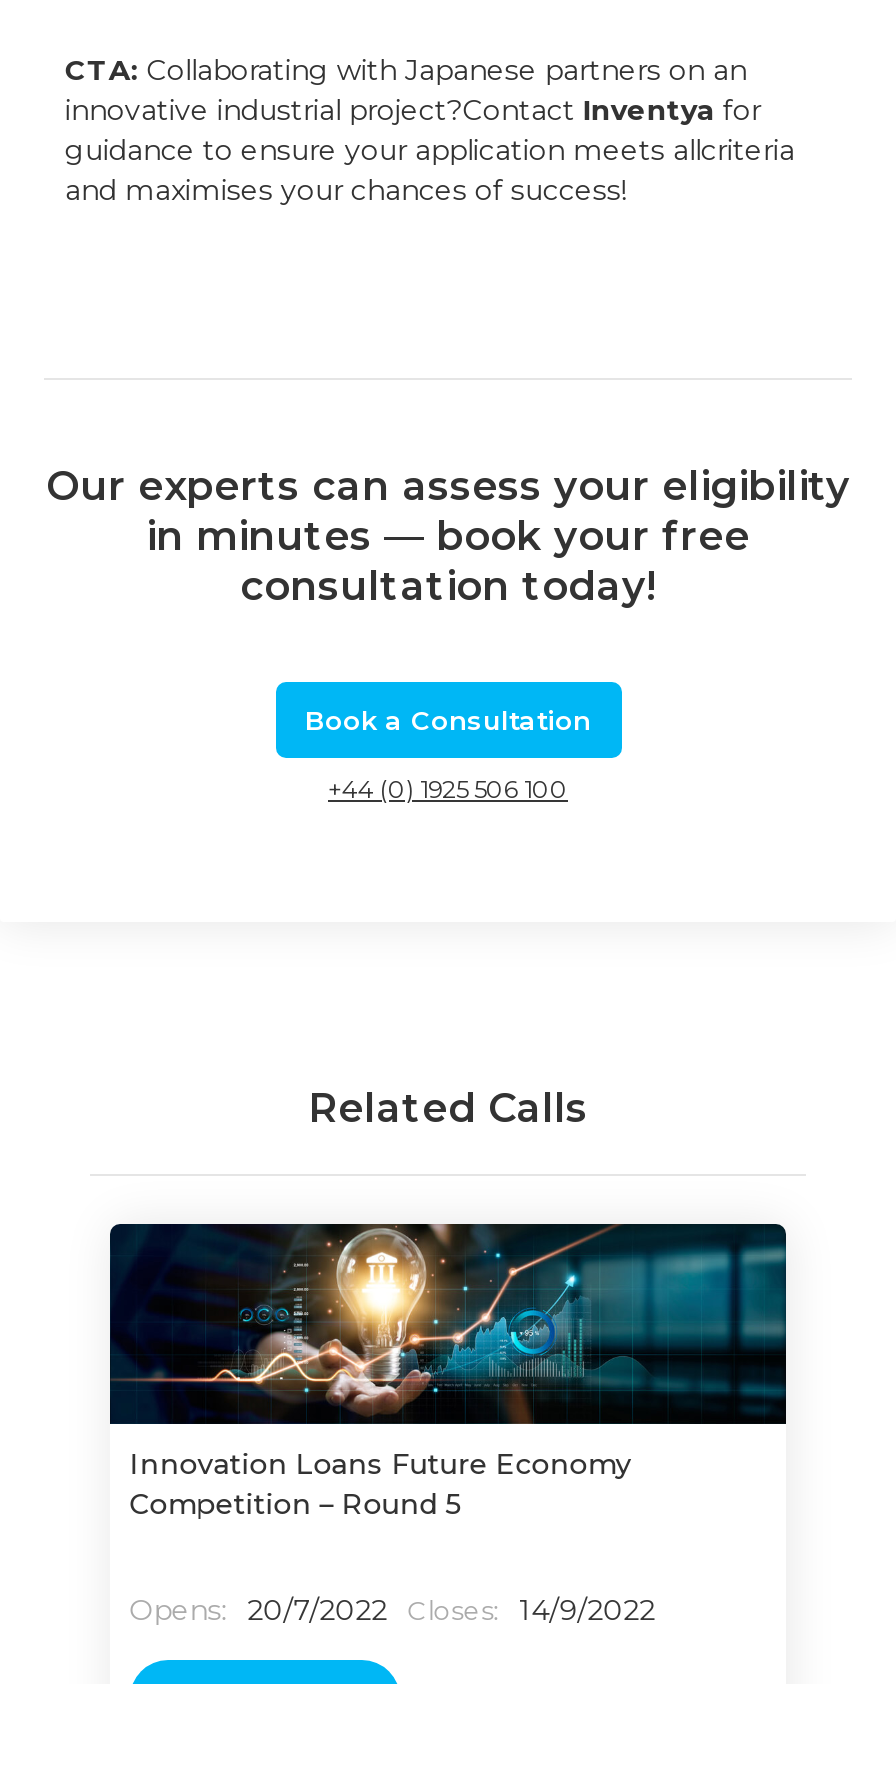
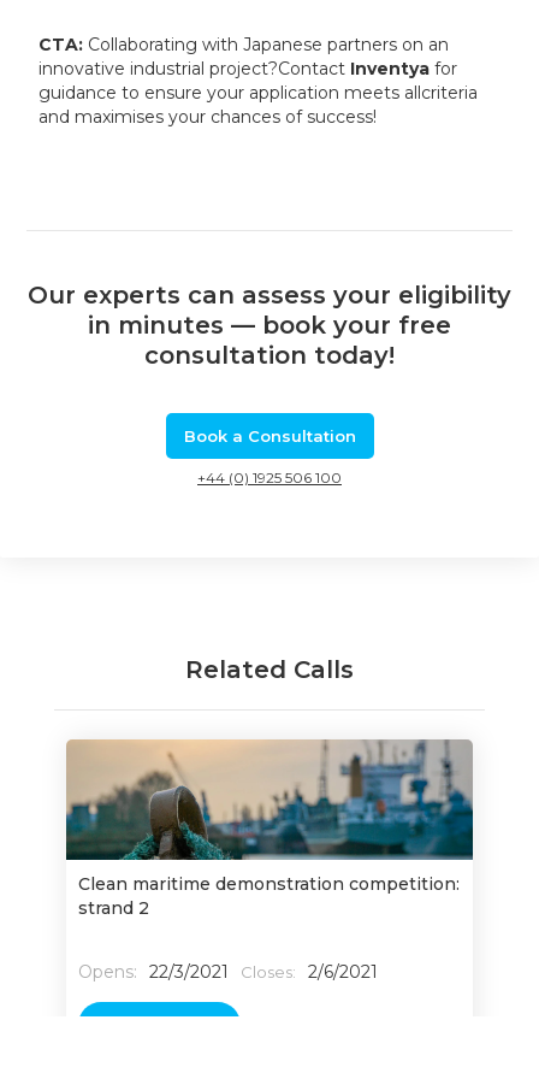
- [image]
- Innovation Loans Future Economy
- Competition – Round 5
+ [image]
+ Clean maritime demonstration competition:
+ strand 2

- Opens: 20/7/2022
+ Opens: 22/3/2021

- 14/9/2022
+ 2/6/2021
